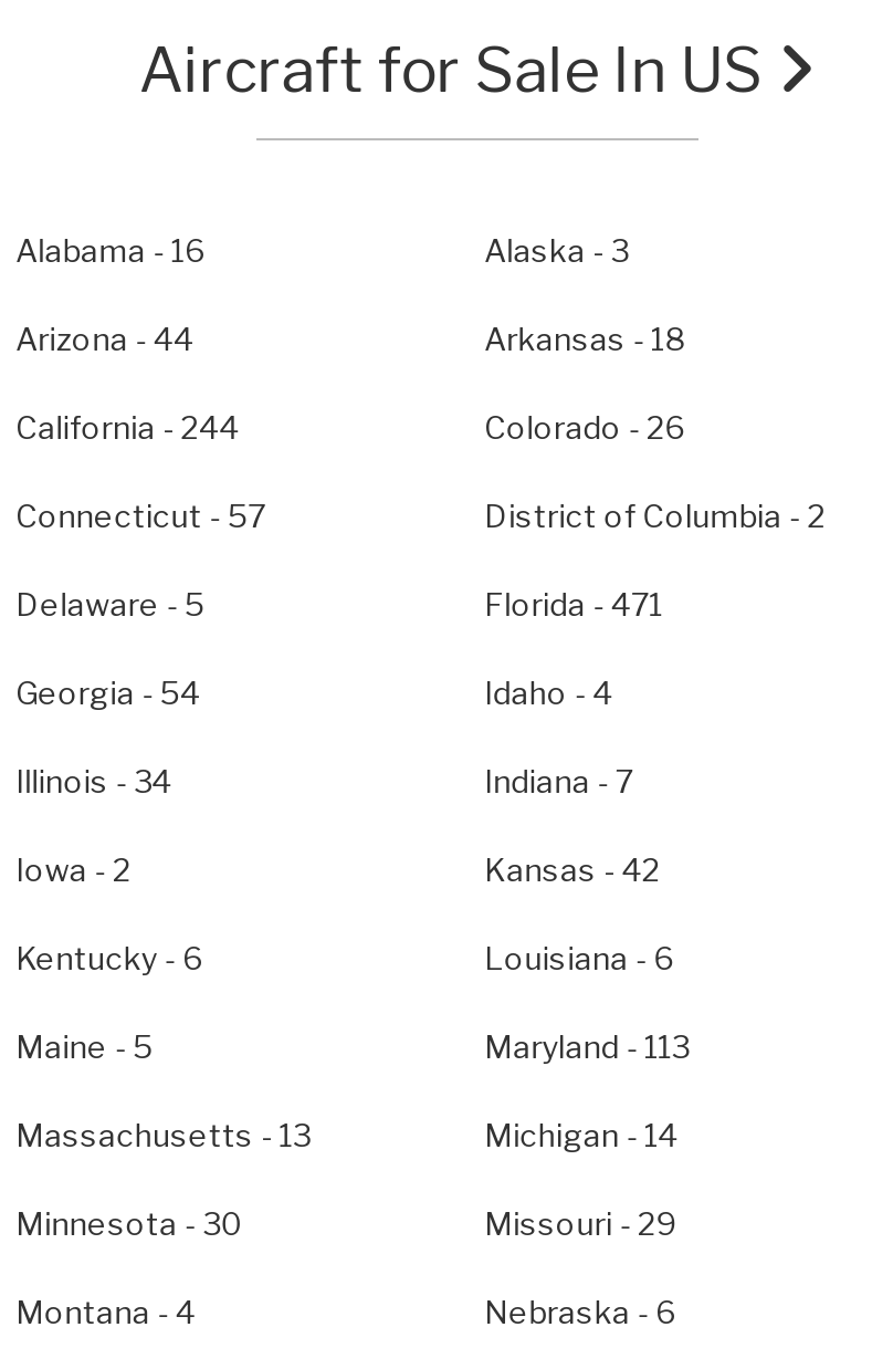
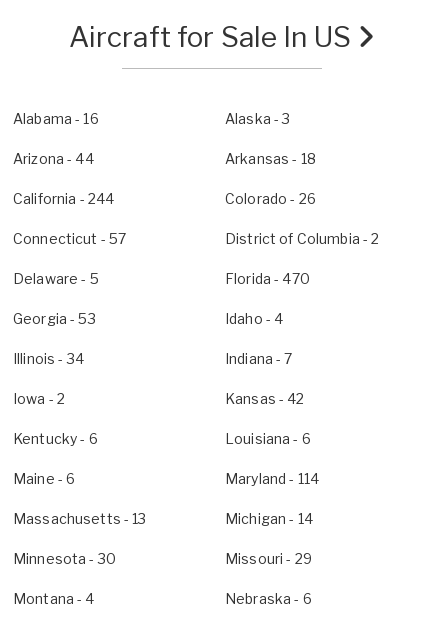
- Florida - 471
+ Florida - 470

- Georgia - 54
+ Georgia - 53

- Maine - 5
+ Maine - 6

- Maryland - 113
+ Maryland - 114
